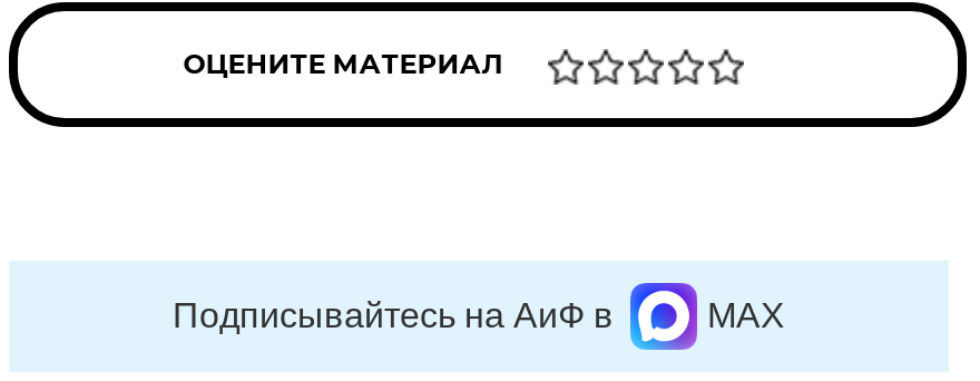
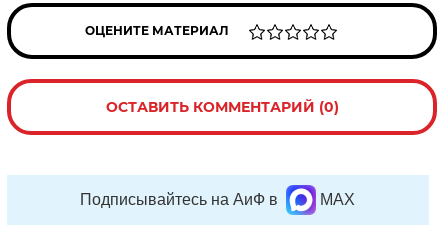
+ ОСТАВИТЬ КОММЕНТАРИЙ (0)
